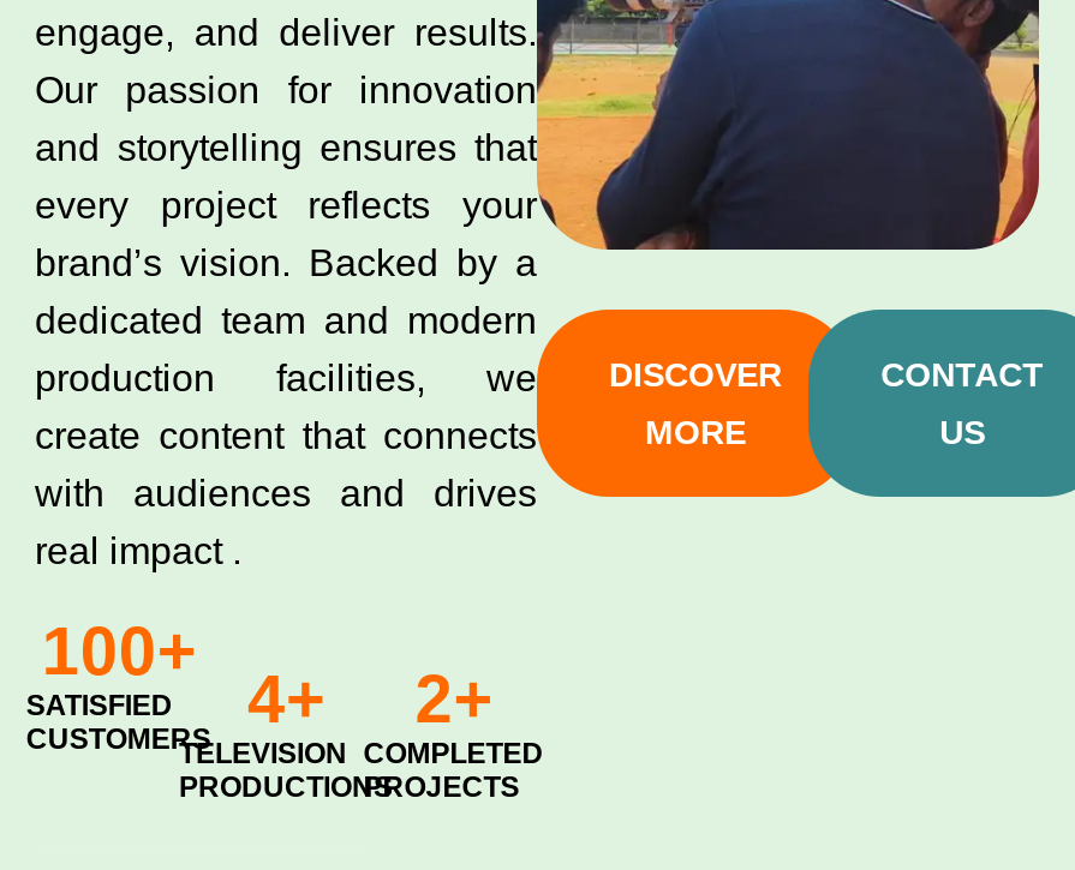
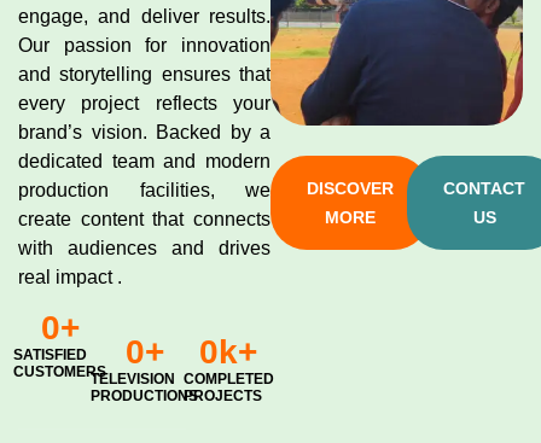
- 100+
+ 0+

- 4+
+ 0+

- 2+
+ 0k+
